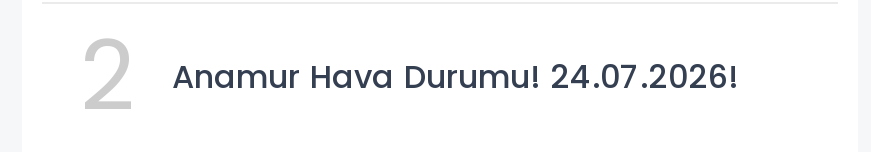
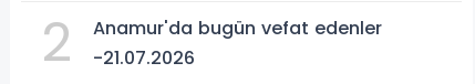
- Anamur Hava Durumu! 24.07.2026!
+ Anamur'da bugün vefat edenler
+ -21.07.2026
